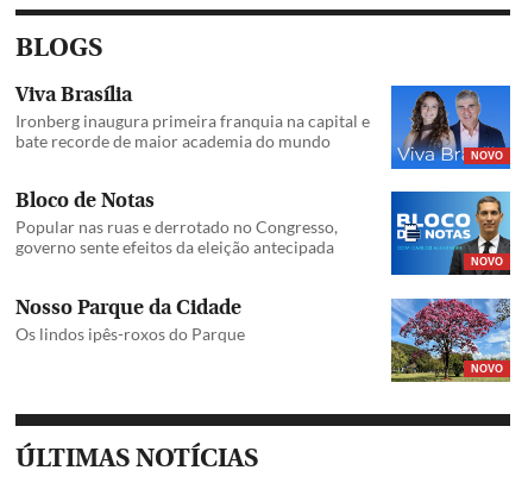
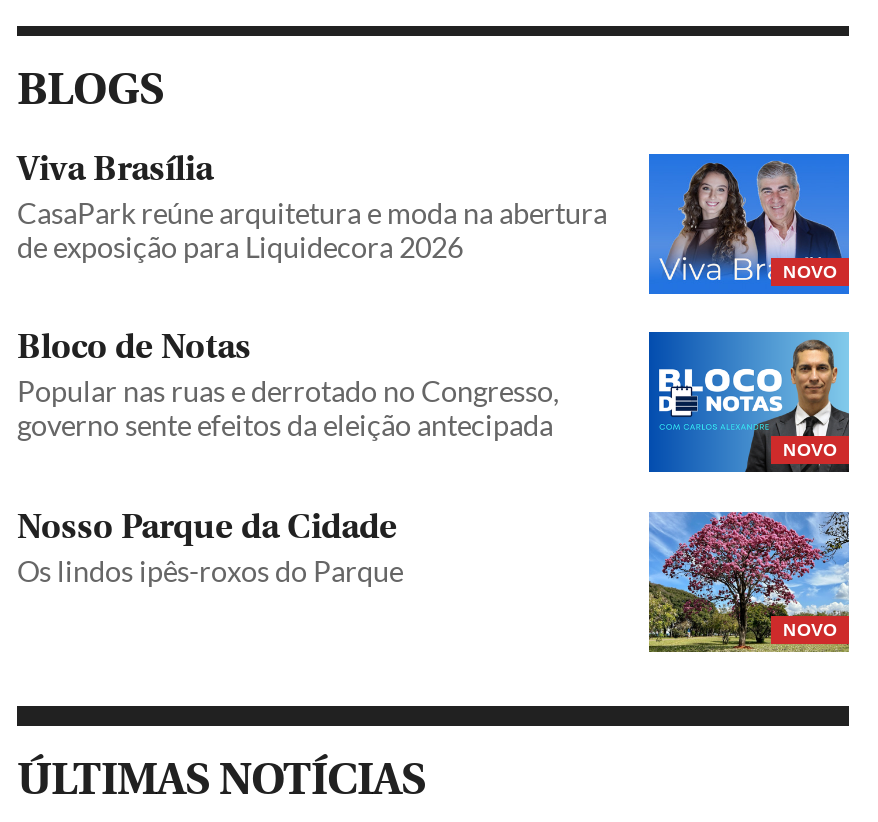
- Ironberg inaugura primeira franquia na capital e
- bate recorde de maior academia do mundo
+ CasaPark reúne arquitetura e moda na abertura
+ de exposição para Liquidecora 2026
